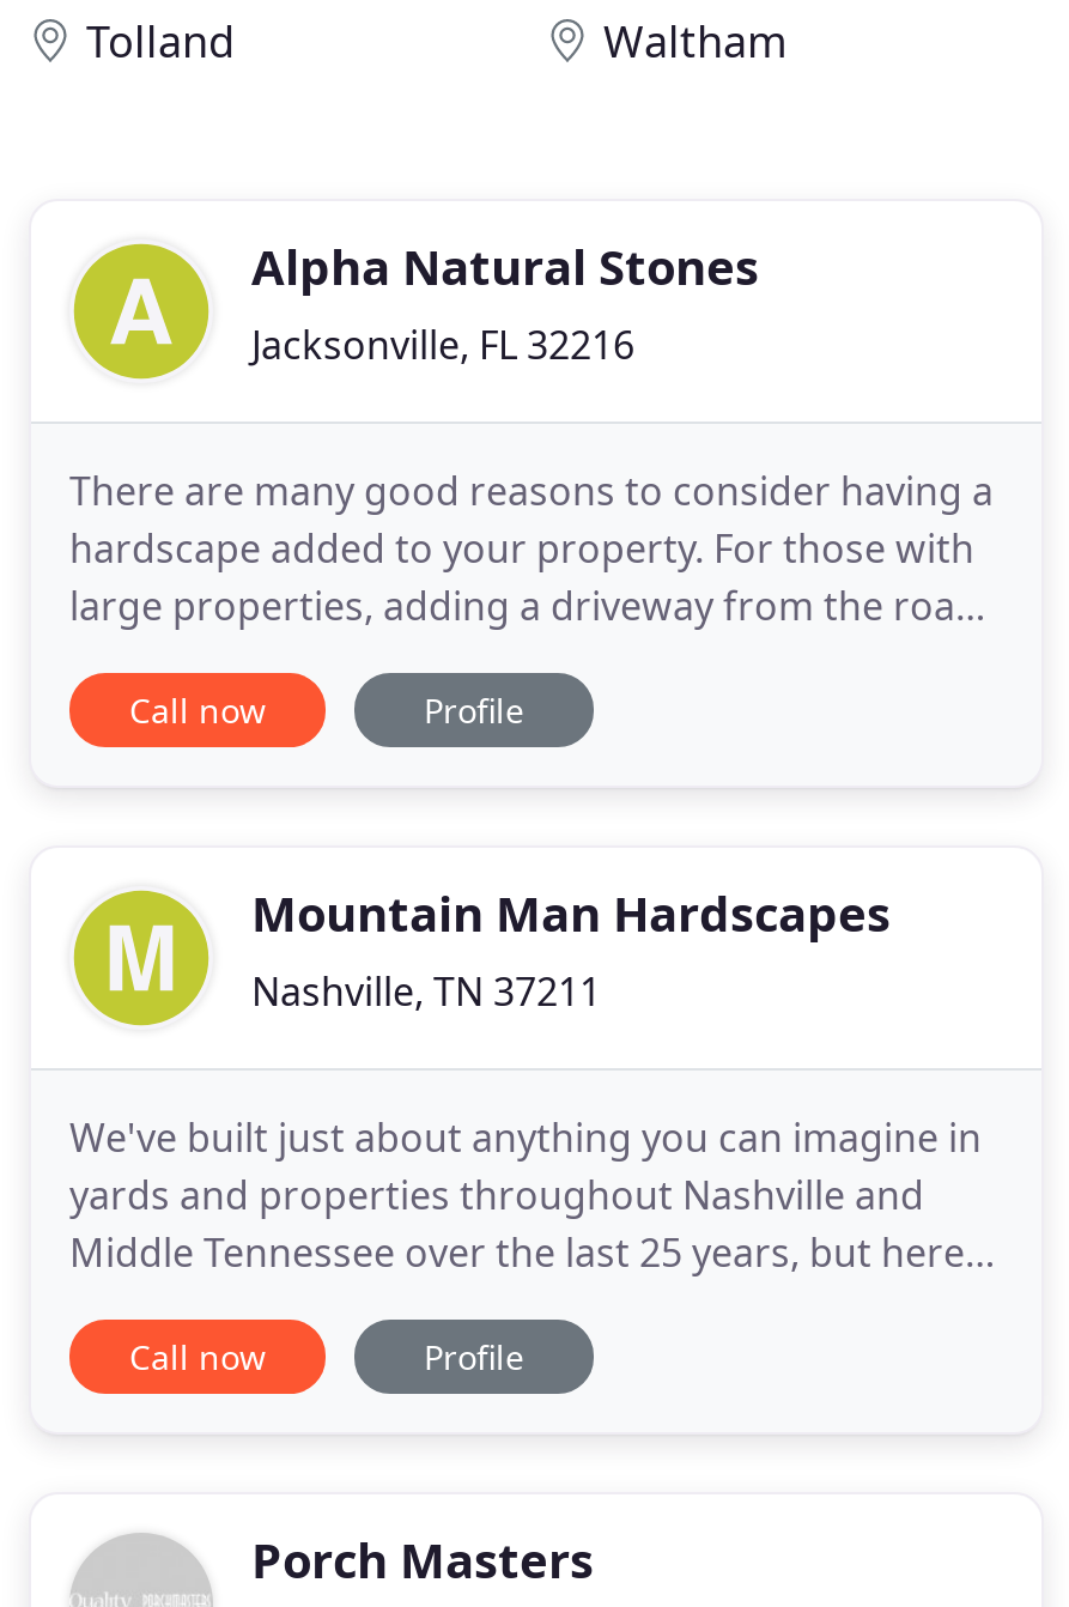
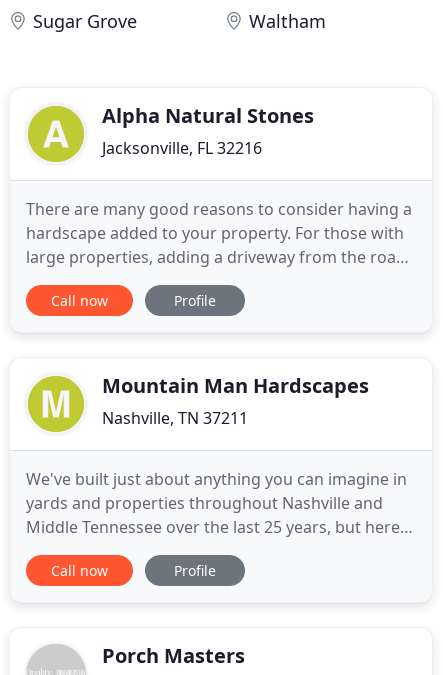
- Tolland
+ Sugar Grove
